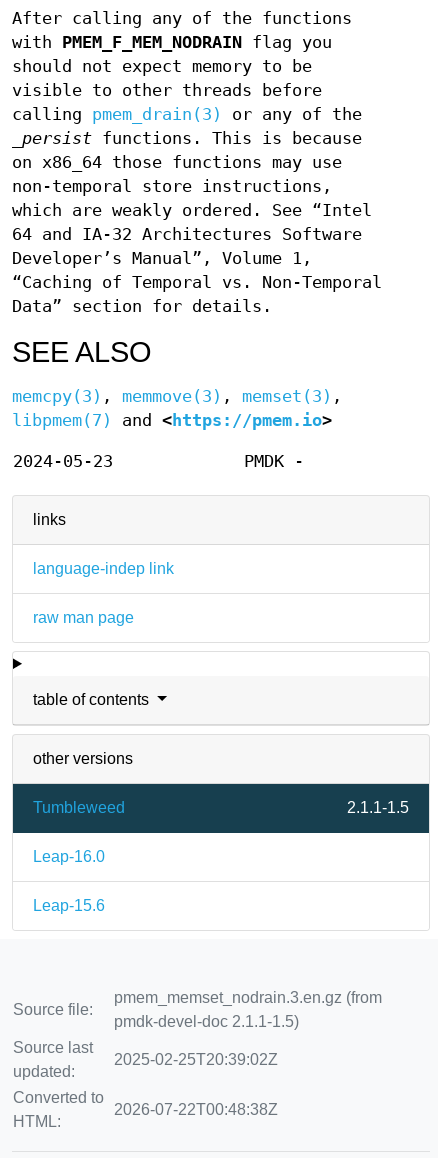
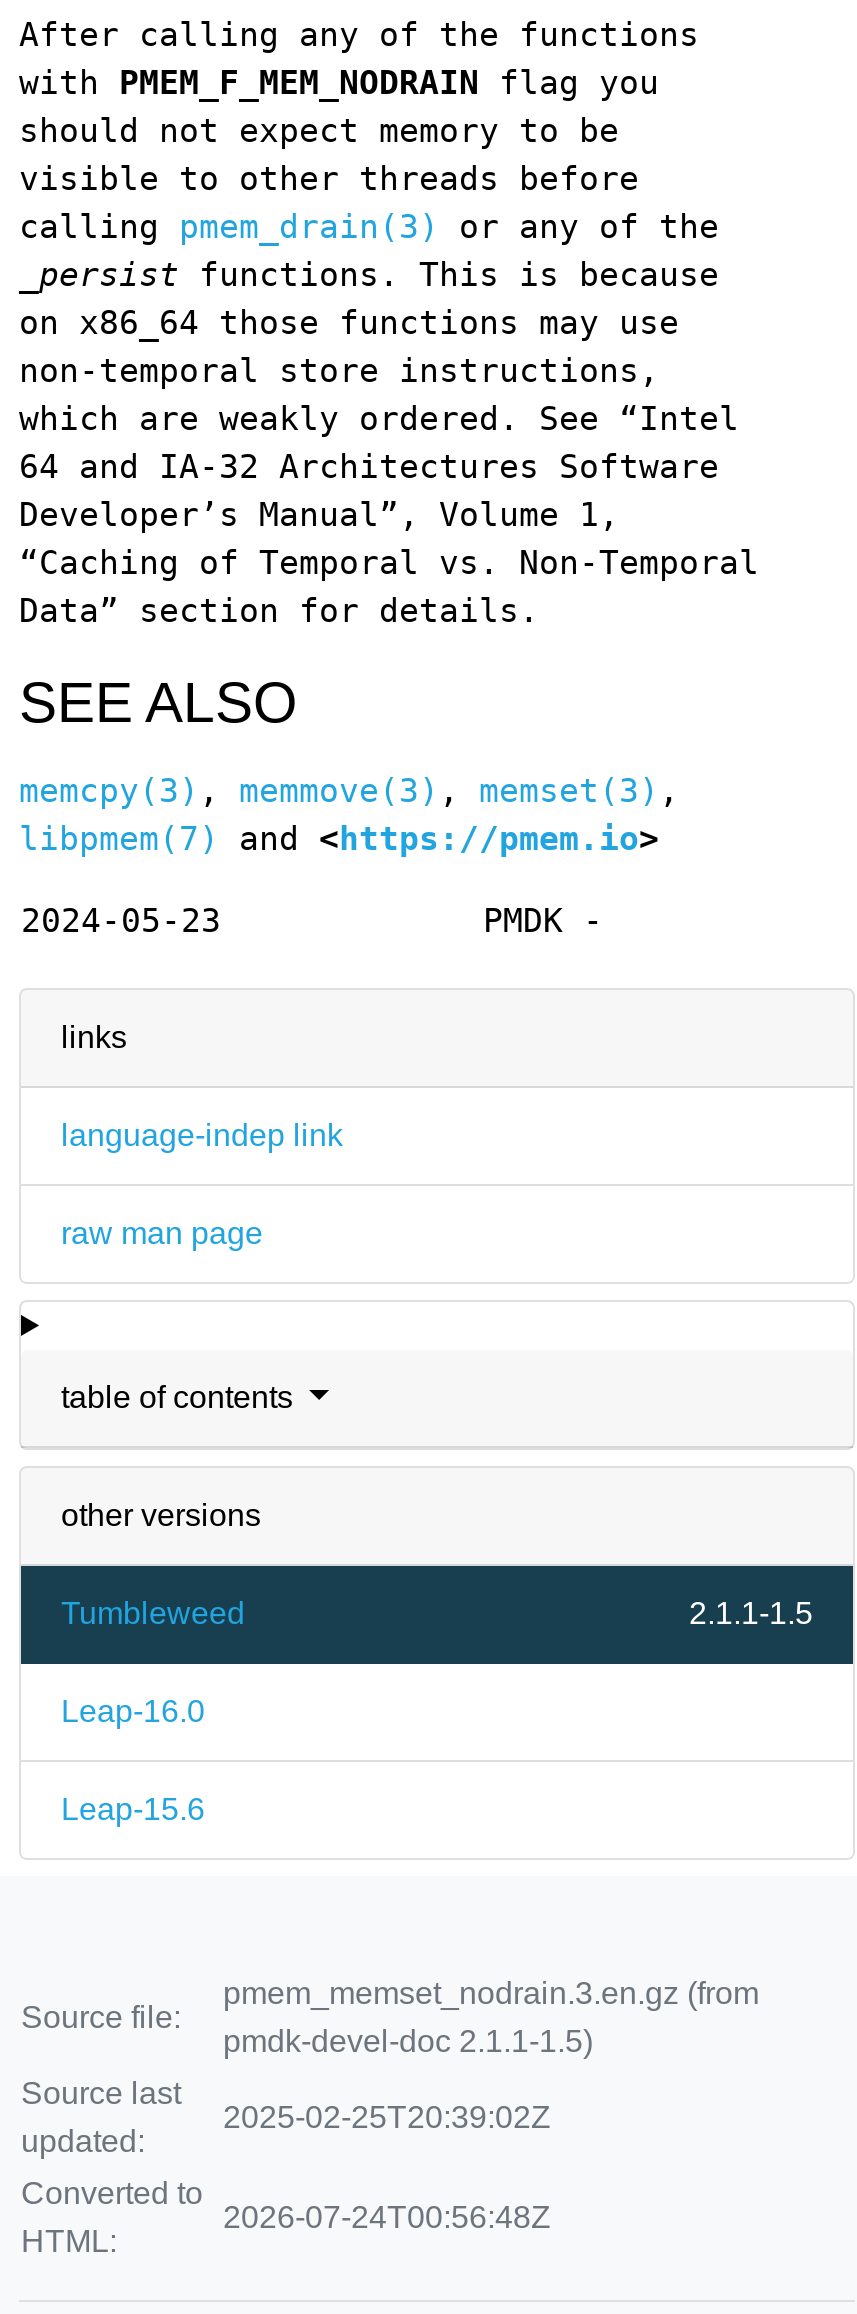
- 2026-07-22T00:48:38Z
+ 2026-07-24T00:56:48Z
